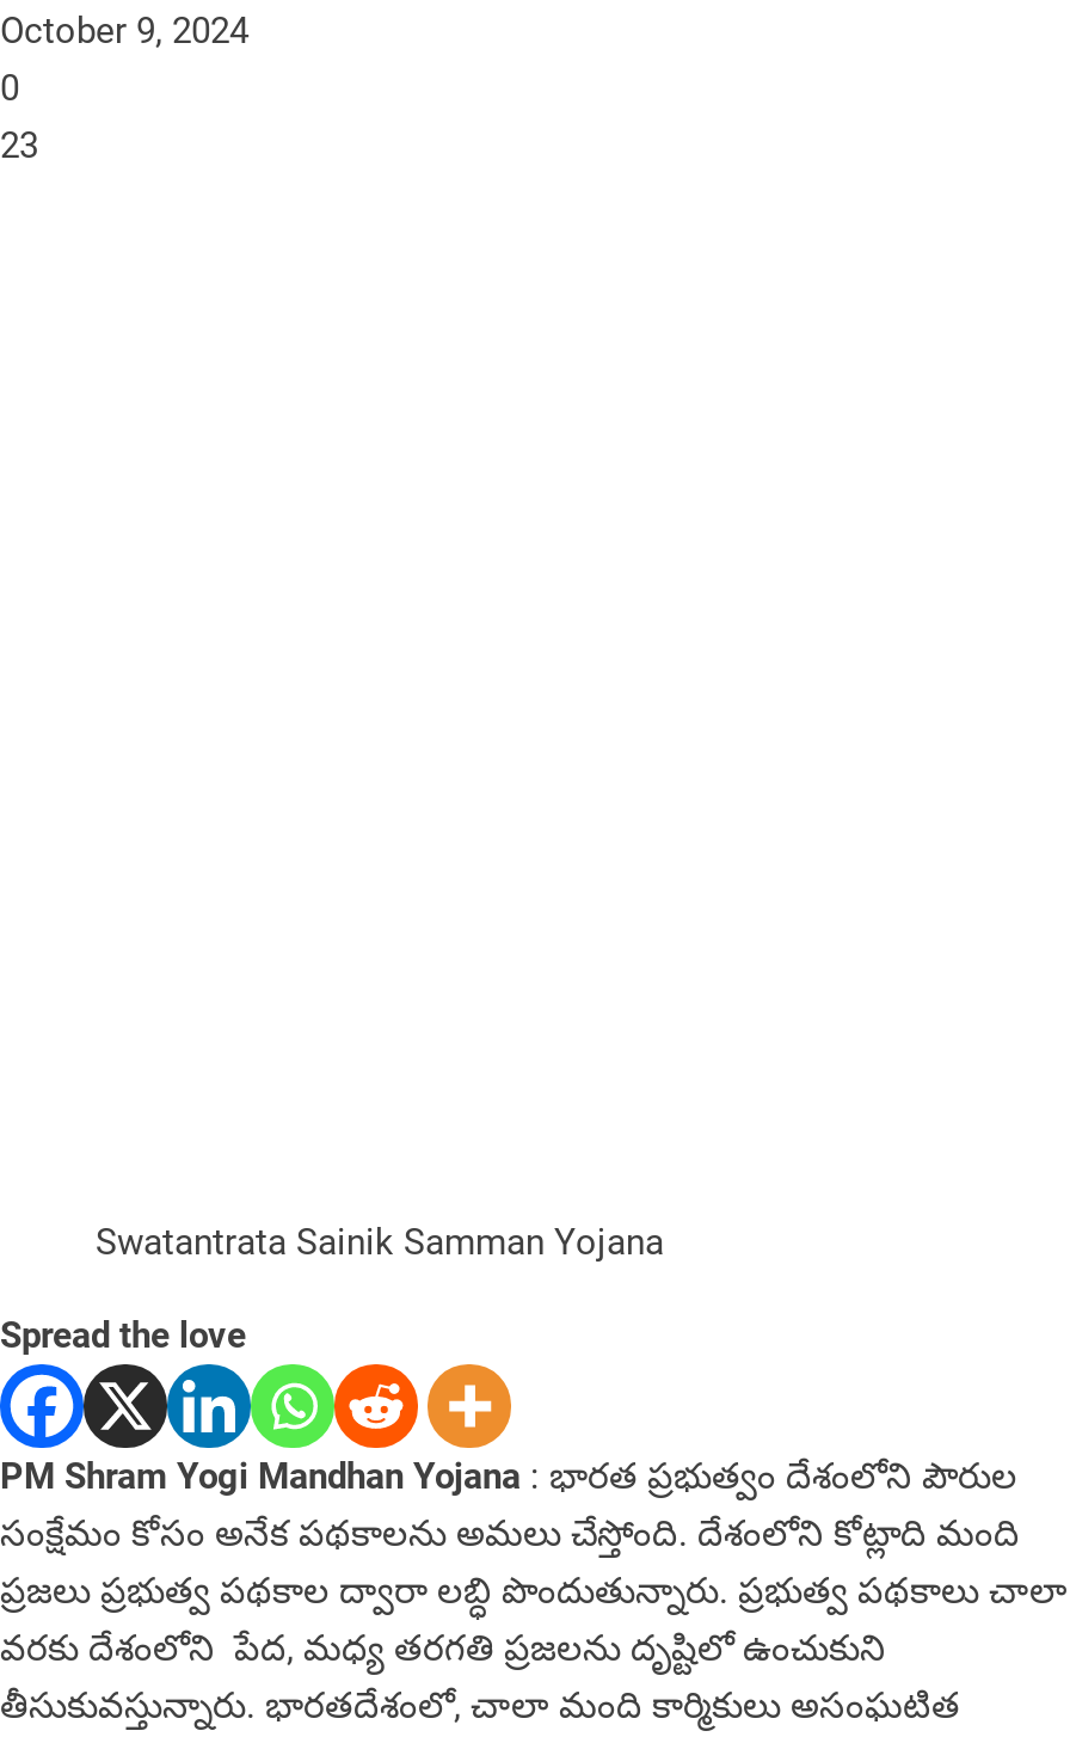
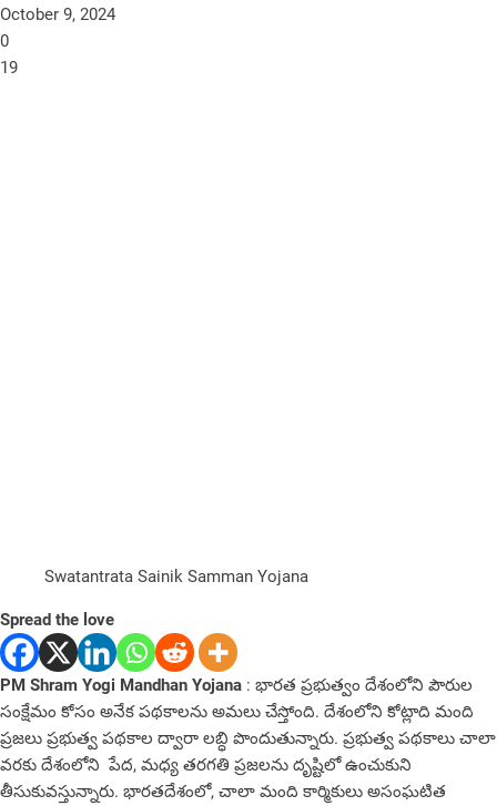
- 23
+ 19
